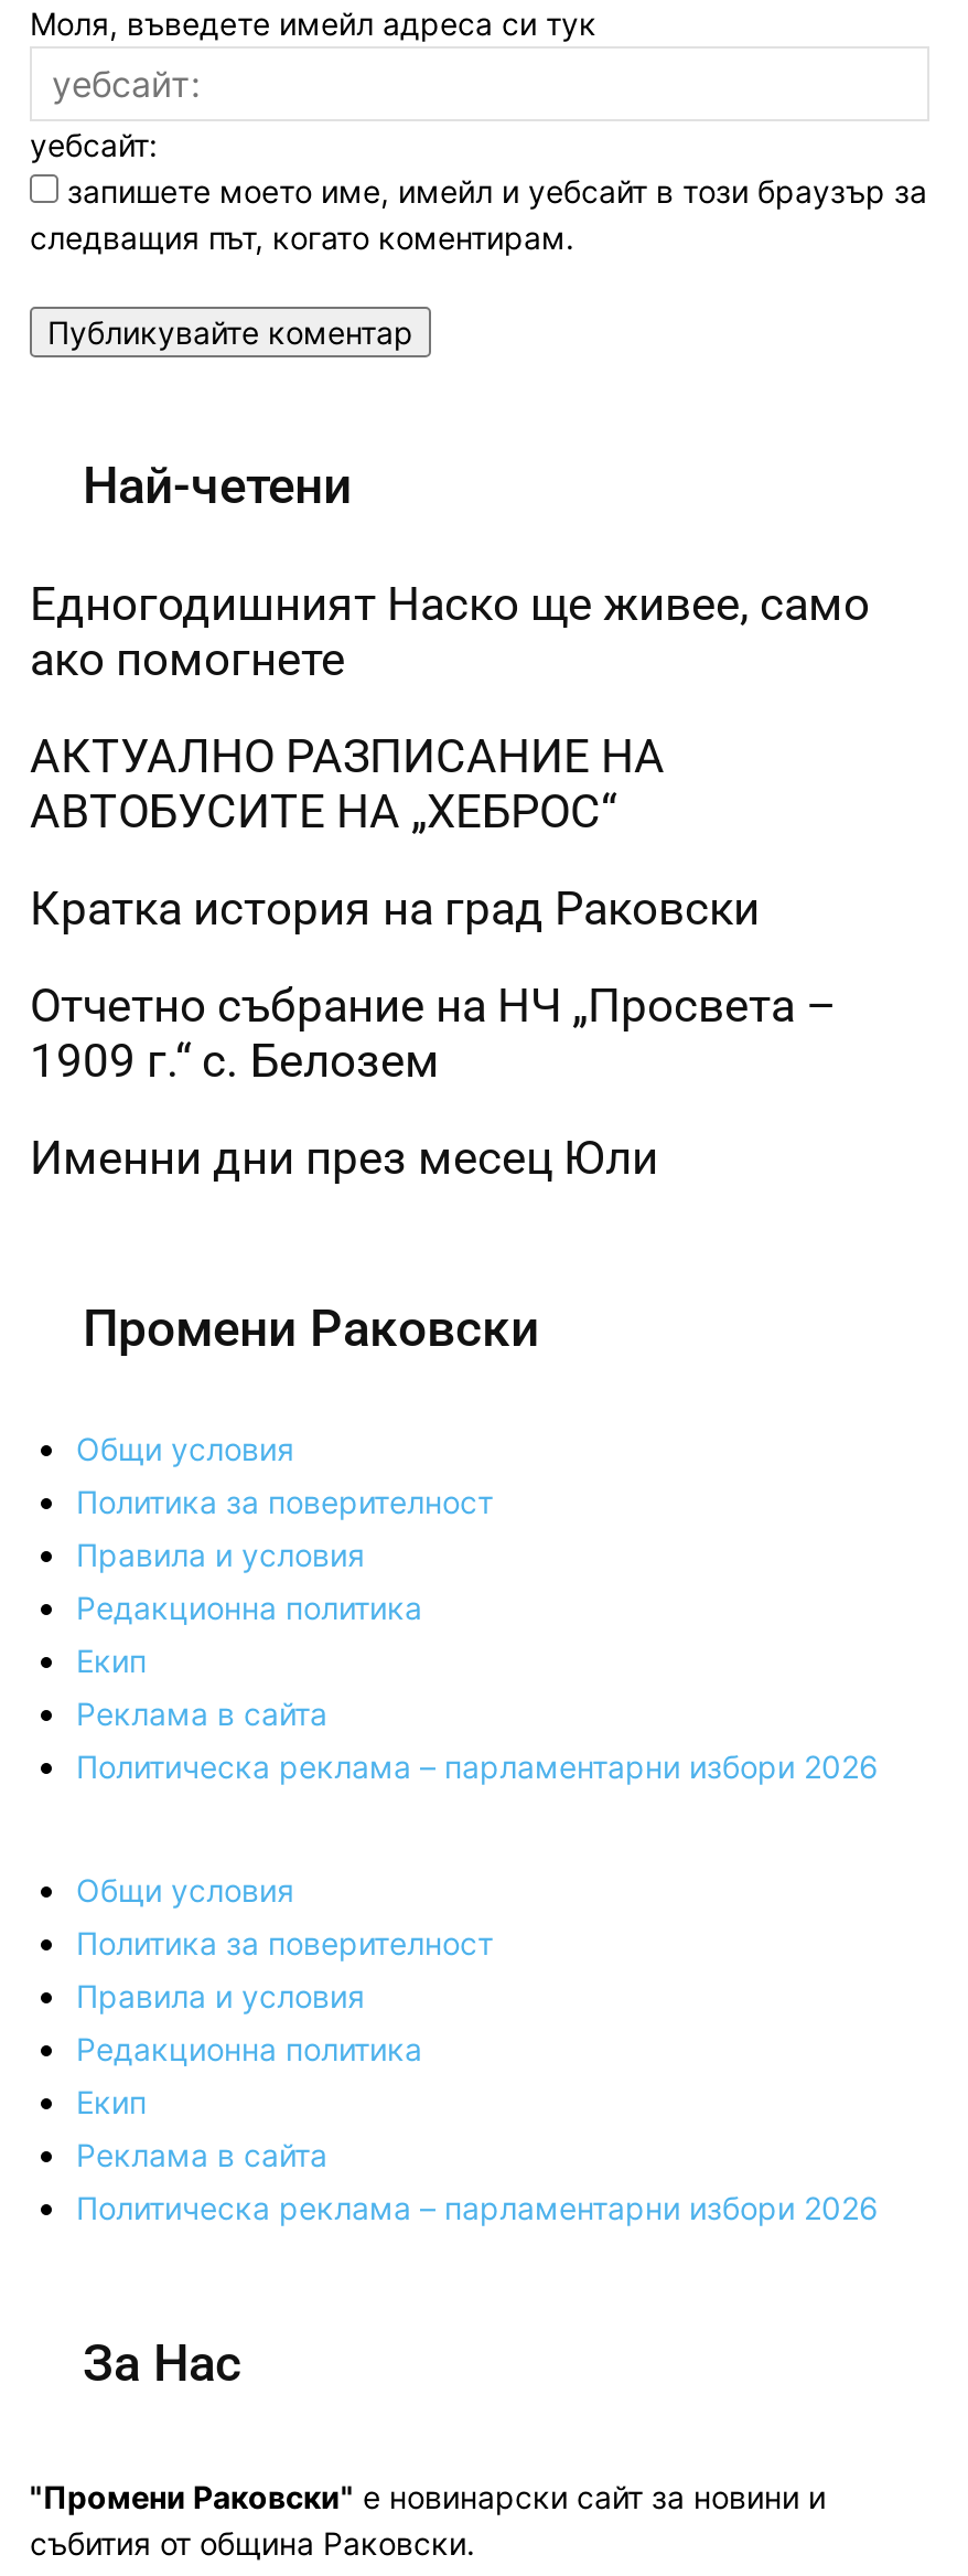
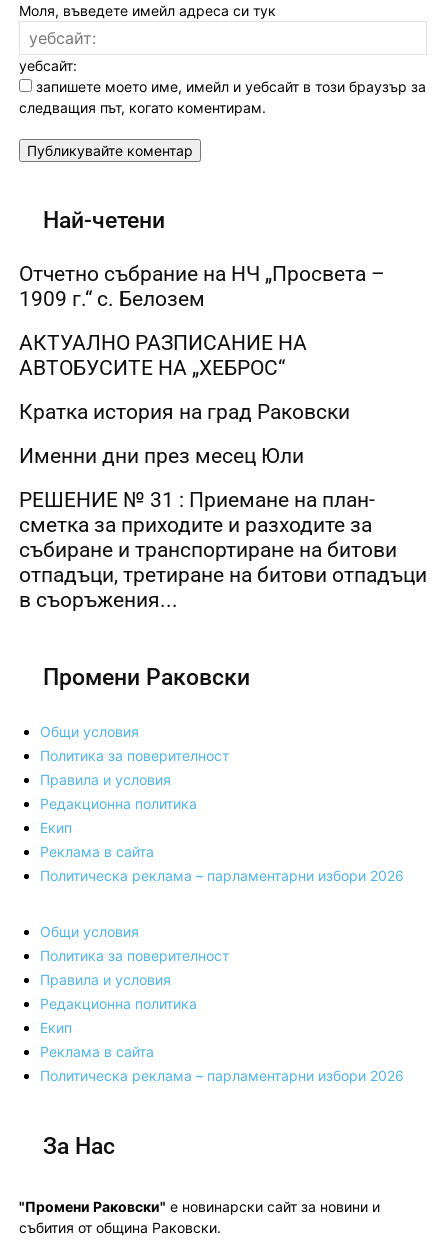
- Едногодишният Наско ще живее, само
- ако помогнете

moved up: Отчетно събрание на НЧ „Просвета – | 1909 г.“ с. Белозем

moved up: Именни дни през месец Юли

+ РЕШЕНИЕ № 31 : Приемане на план-
+ сметка за приходите и разходите за
+ събиране и транспортиране на битови
+ отпадъци, третиране на битови отпадъци
+ в съоръжения...
